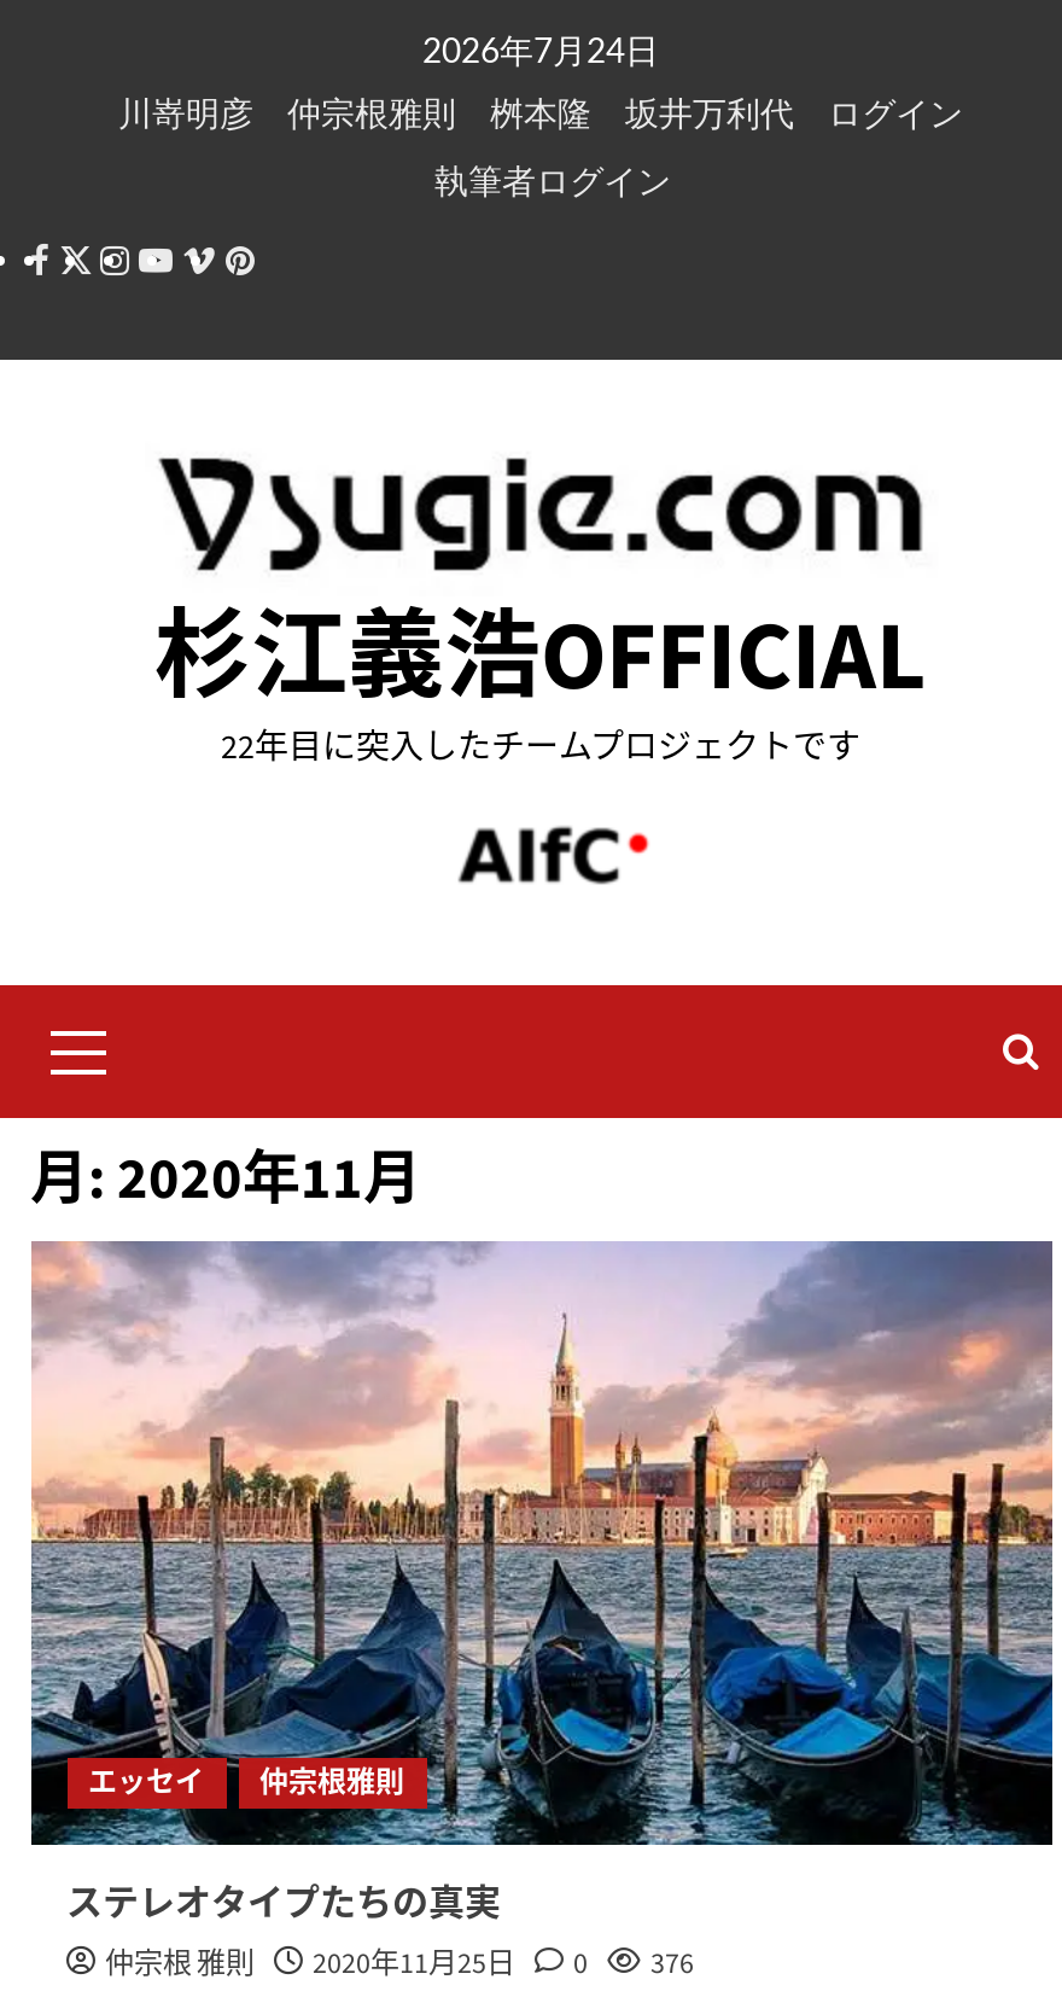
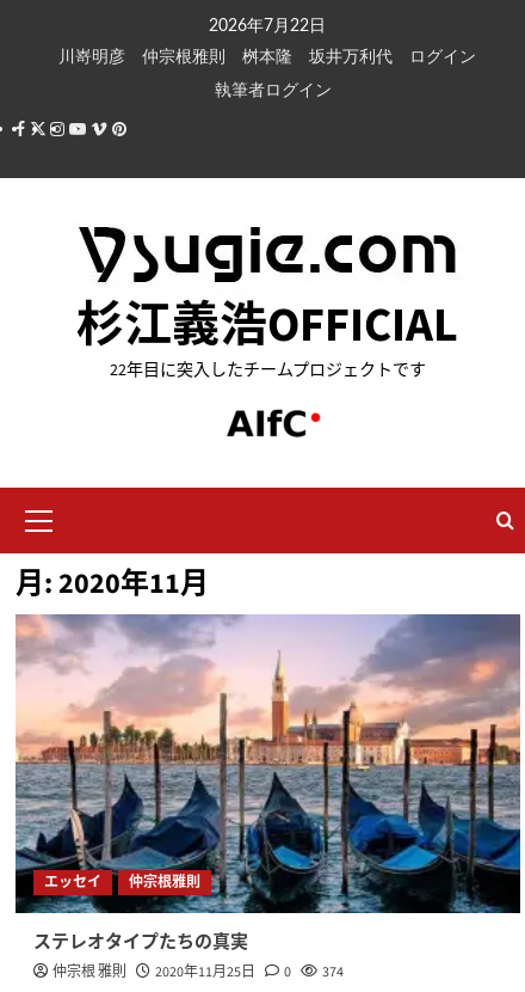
- 2026年7月24日
+ 2026年7月22日

- 仲宗根 雅則 2020年11月25日 0 376
+ 仲宗根 雅則 2020年11月25日 0 374
